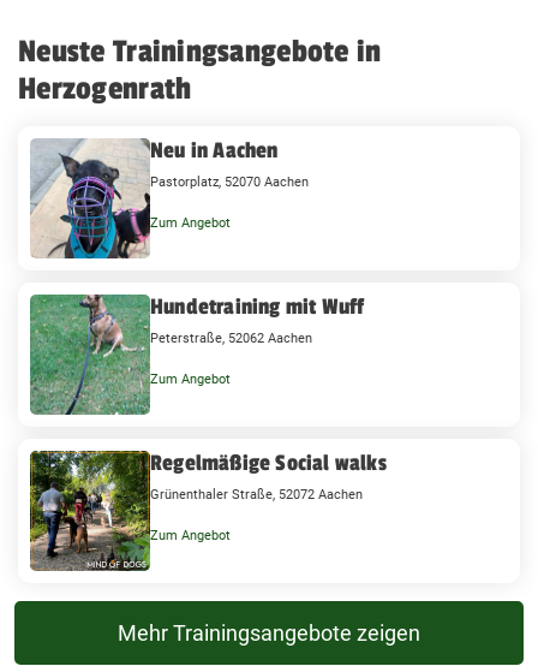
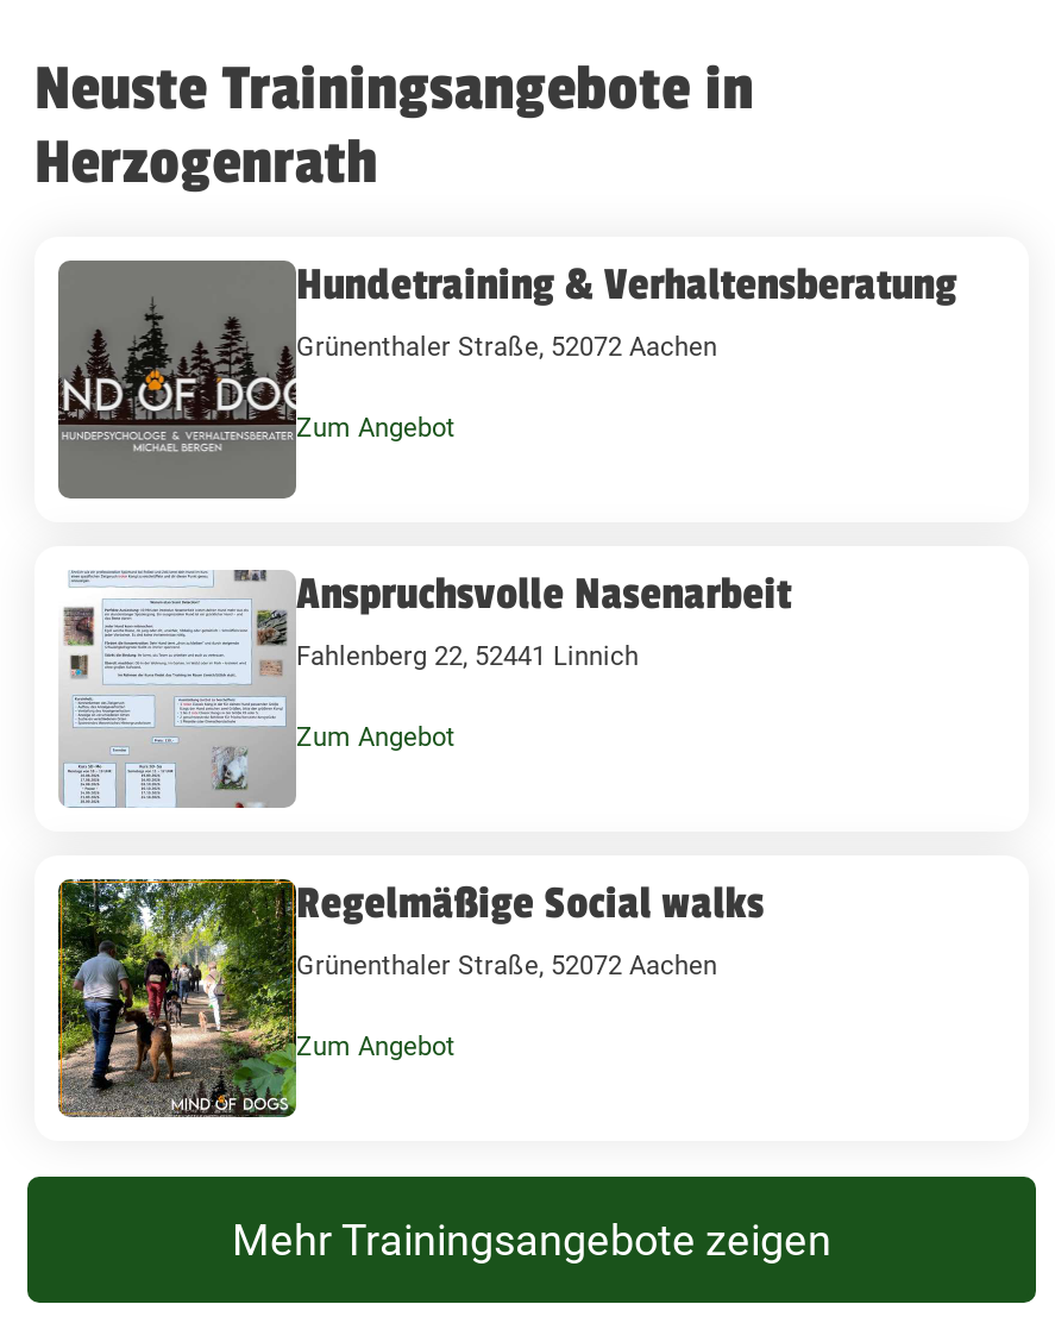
- [image]
- Neu in Aachen
- Pastorplatz, 52070 Aachen
+ [image]
+ Hundetraining & Verhaltensberatung
+ Grünenthaler Straße, 52072 Aachen

- [image]
- Hundetraining mit Wuff
- Peterstraße, 52062 Aachen
+ [image]
+ Anspruchsvolle Nasenarbeit
+ Fahlenberg 22, 52441 Linnich
